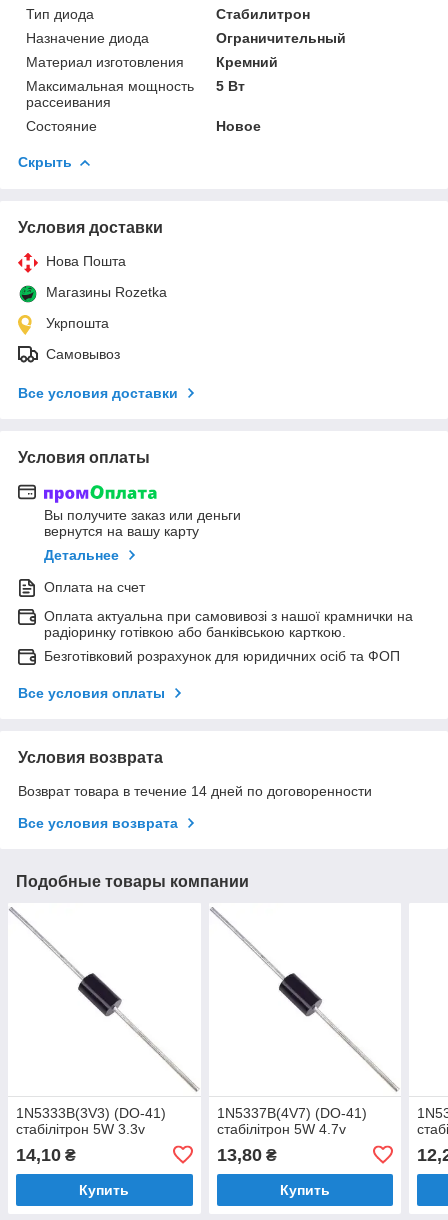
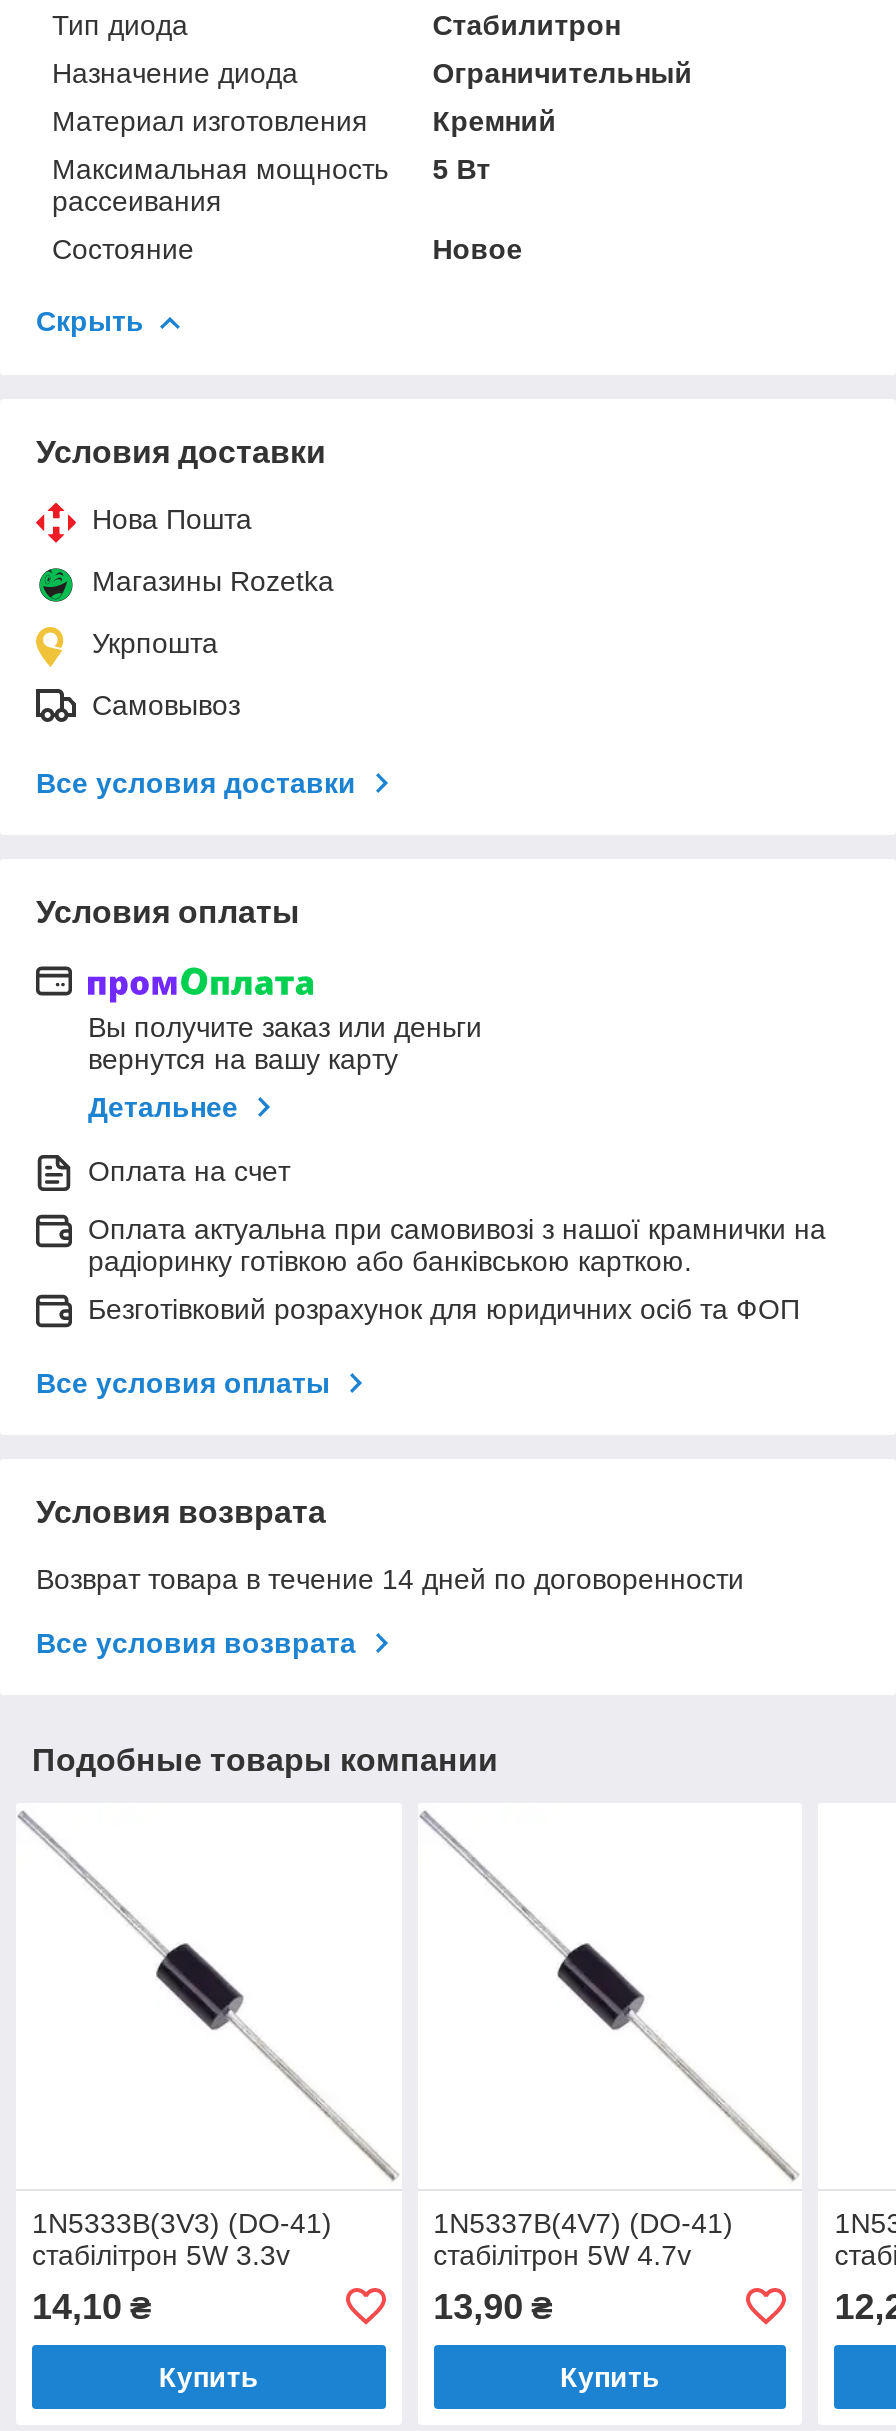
- 13,80 ₴
+ 13,90 ₴
